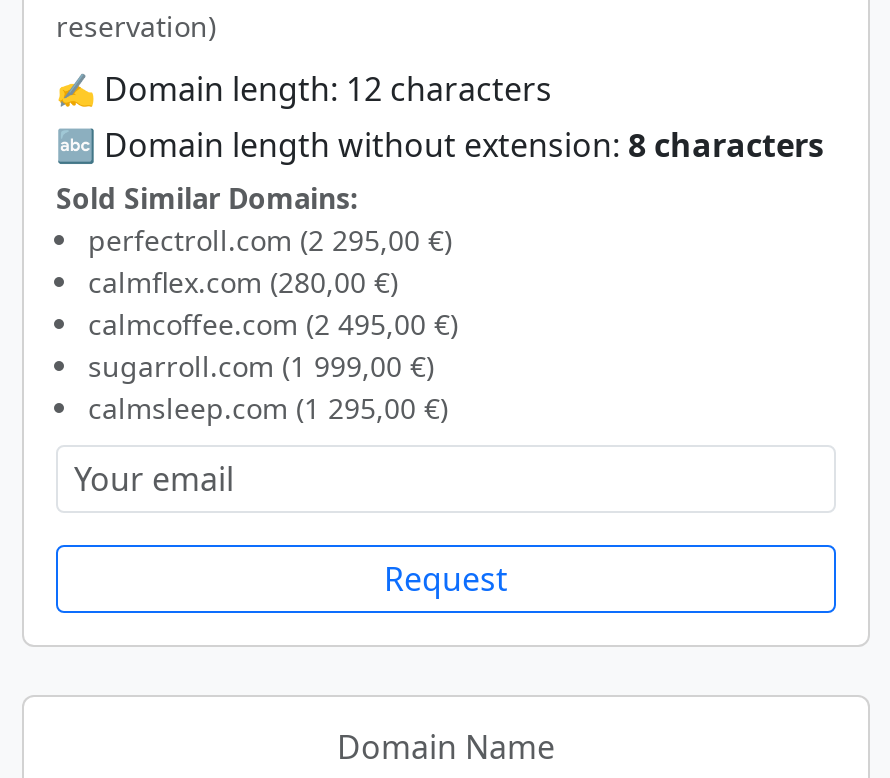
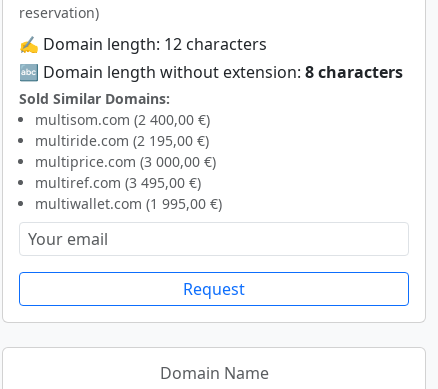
- perfectroll.com (2 295,00 €)
- calmflex.com (280,00 €)
- calmcoffee.com (2 495,00 €)
- sugarroll.com (1 999,00 €)
- calmsleep.com (1 295,00 €)
+ multisom.com (2 400,00 €)
+ multiride.com (2 195,00 €)
+ multiprice.com (3 000,00 €)
+ multiref.com (3 495,00 €)
+ multiwallet.com (1 995,00 €)
